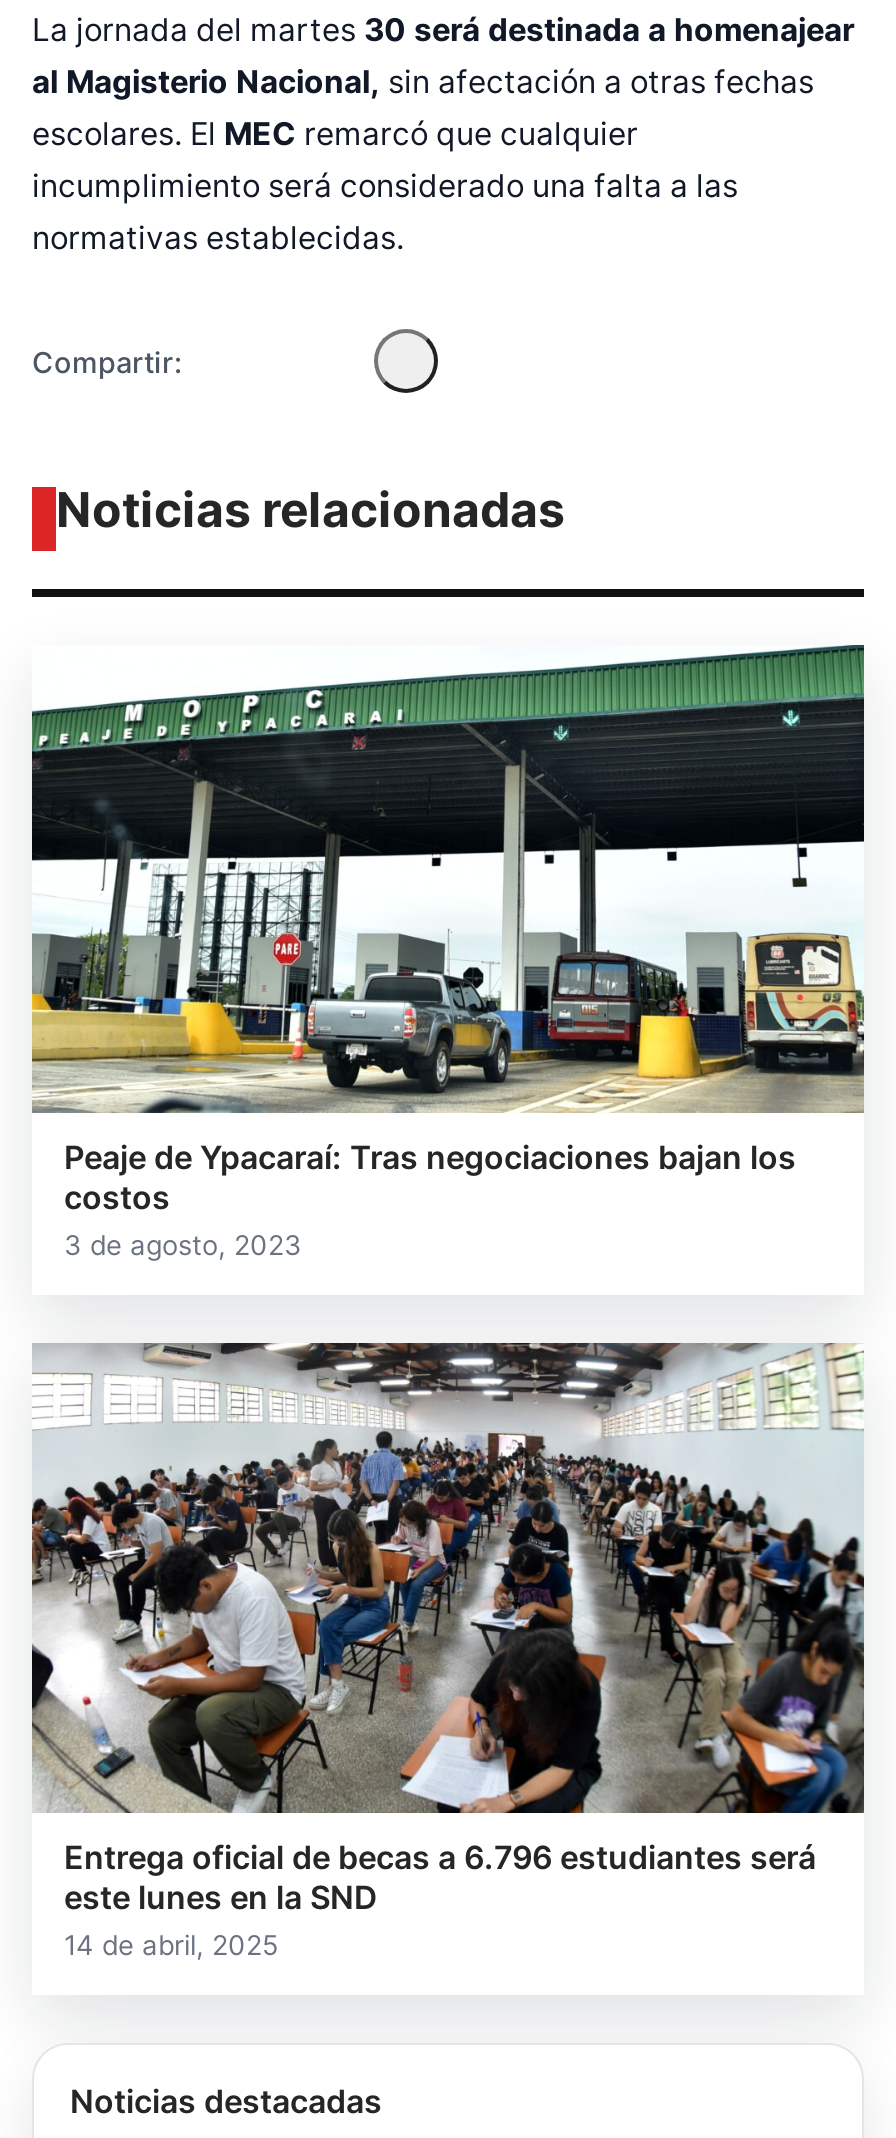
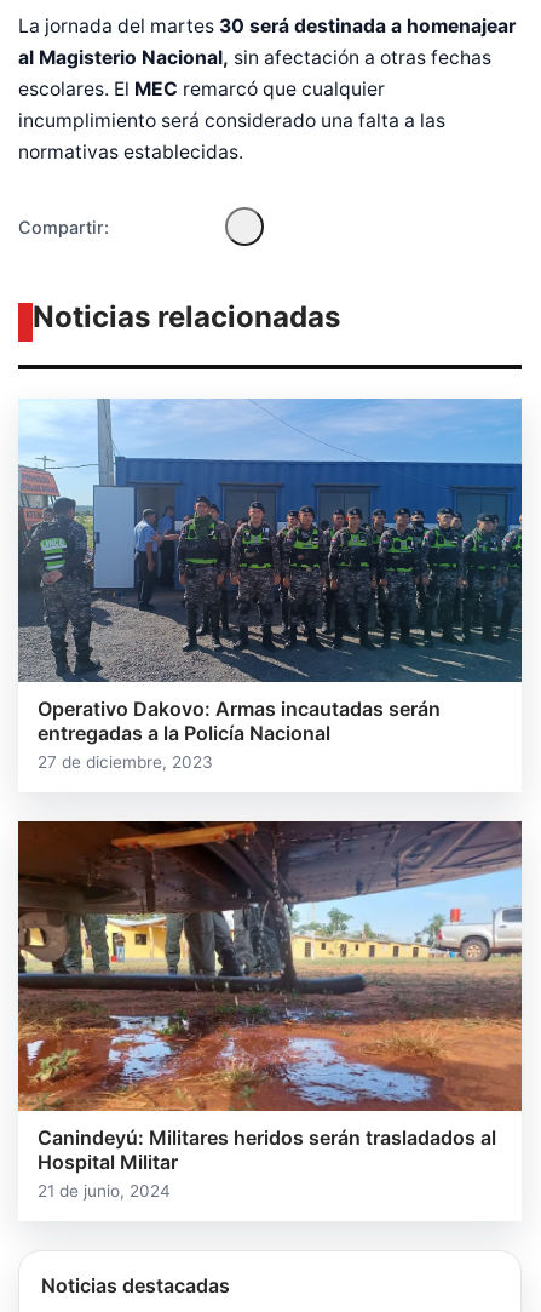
- [image]
- Peaje de Ypacaraí: Tras negociaciones bajan los
- costos
- 3 de agosto, 2023
+ [image]
+ Operativo Dakovo: Armas incautadas serán
+ entregadas a la Policía Nacional
+ 27 de diciembre, 2023

- [image]
- Entrega oficial de becas a 6.796 estudiantes será
- este lunes en la SND
- 14 de abril, 2025
+ [image]
+ Canindeyú: Militares heridos serán trasladados al
+ Hospital Militar
+ 21 de junio, 2024
